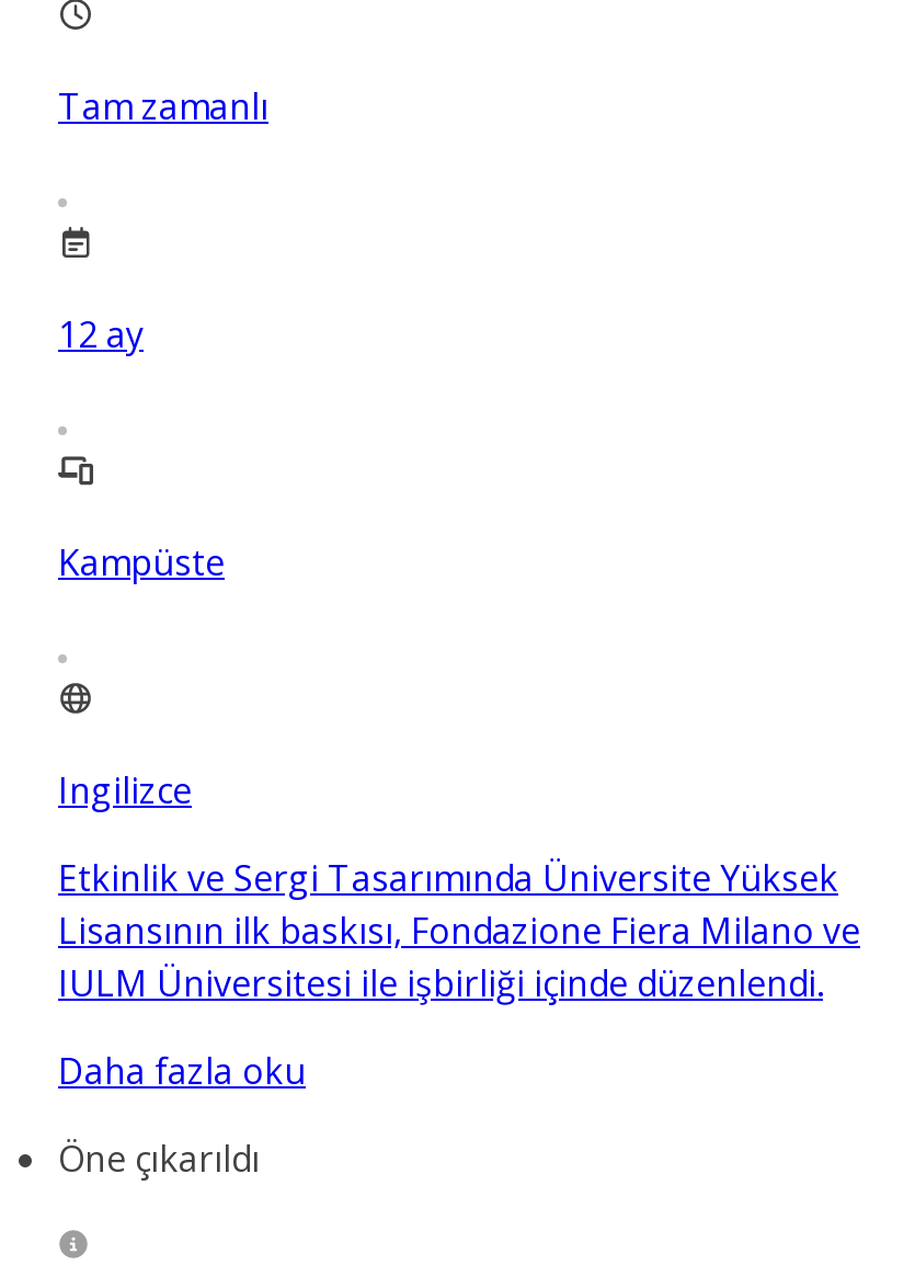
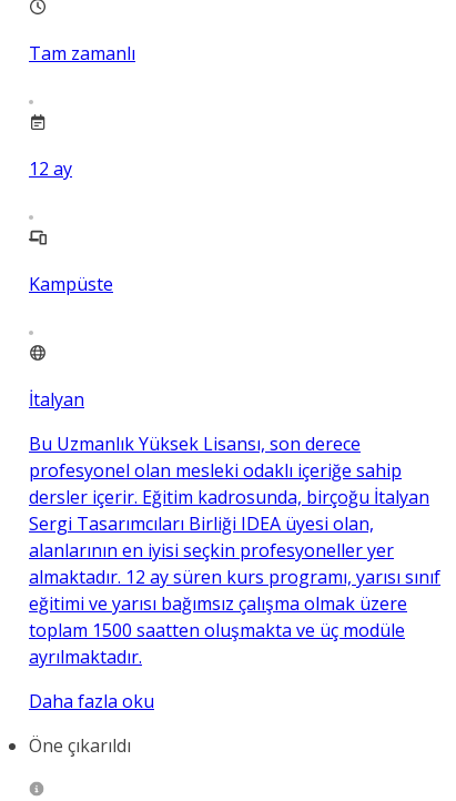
- Ingilizce
+ İtalyan

- Etkinlik ve Sergi Tasarımında Üniversite Yüksek
- Lisansının ilk baskısı, Fondazione Fiera Milano ve
- IULM Üniversitesi ile işbirliği içinde düzenlendi.
+ Bu Uzmanlık Yüksek Lisansı, son derece
+ profesyonel olan mesleki odaklı içeriğe sahip
+ dersler içerir. Eğitim kadrosunda, birçoğu İtalyan
+ Sergi Tasarımcıları Birliği IDEA üyesi olan,
+ alanlarının en iyisi seçkin profesyoneller yer
+ almaktadır. 12 ay süren kurs programı, yarısı sınıf
+ eğitimi ve yarısı bağımsız çalışma olmak üzere
+ toplam 1500 saatten oluşmakta ve üç modüle
+ ayrılmaktadır.
